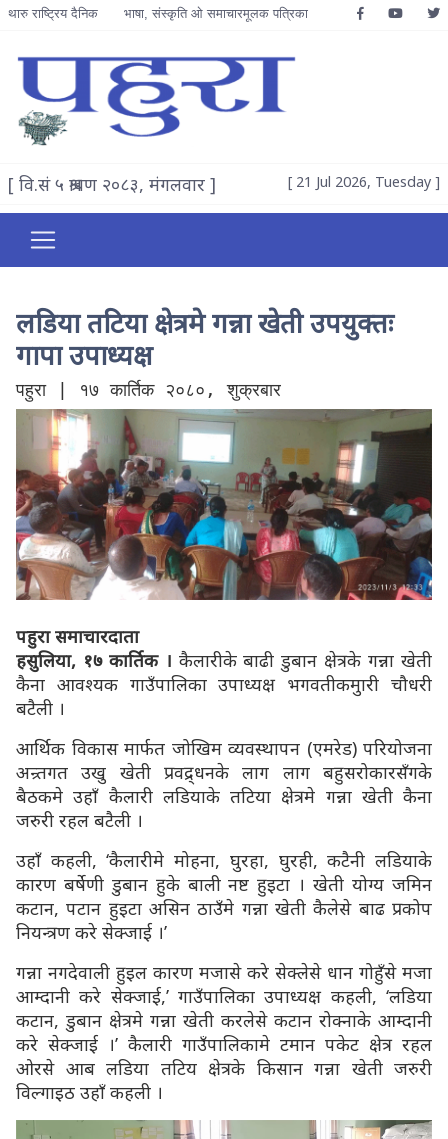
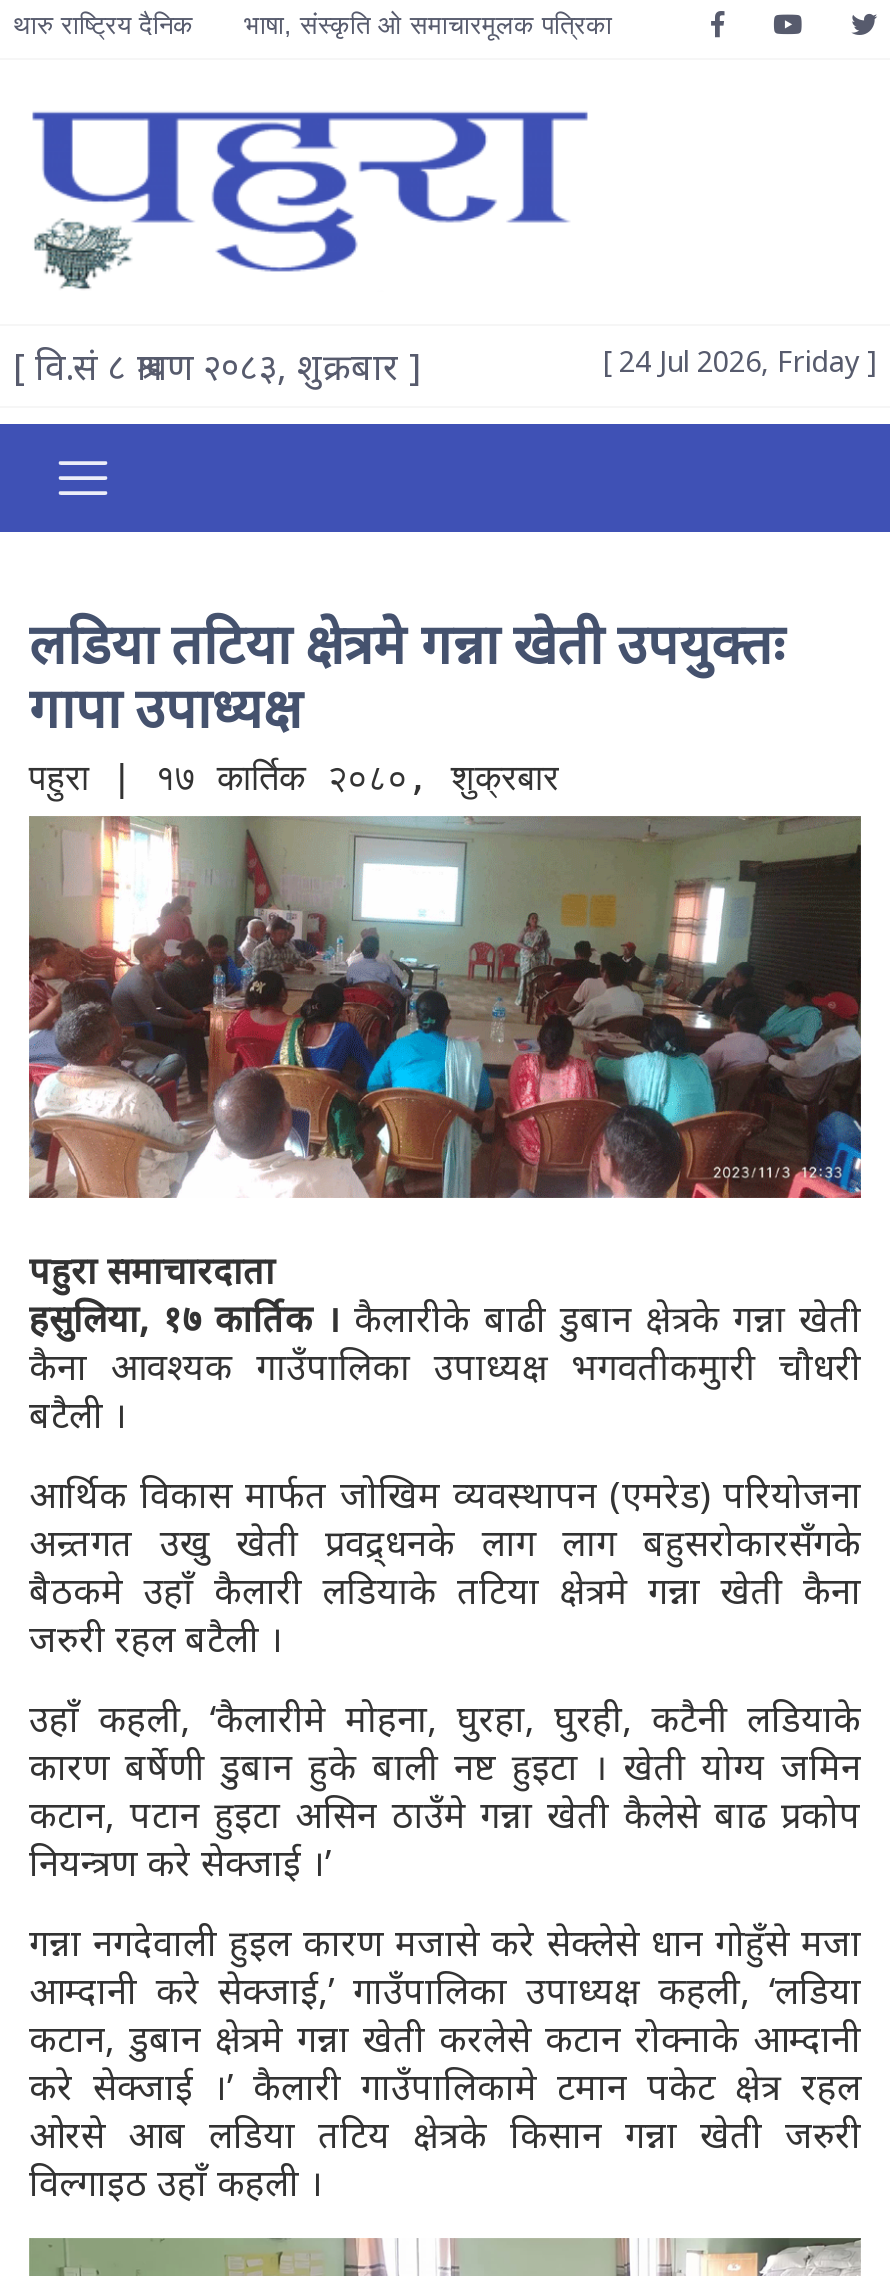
- [ वि.सं ५ श्रावण २०८३, मंगलवार ]
+ [ वि.सं ८ श्रावण २०८३, शुक्रबार ]

- [ 21 Jul 2026, Tuesday ]
+ [ 24 Jul 2026, Friday ]
